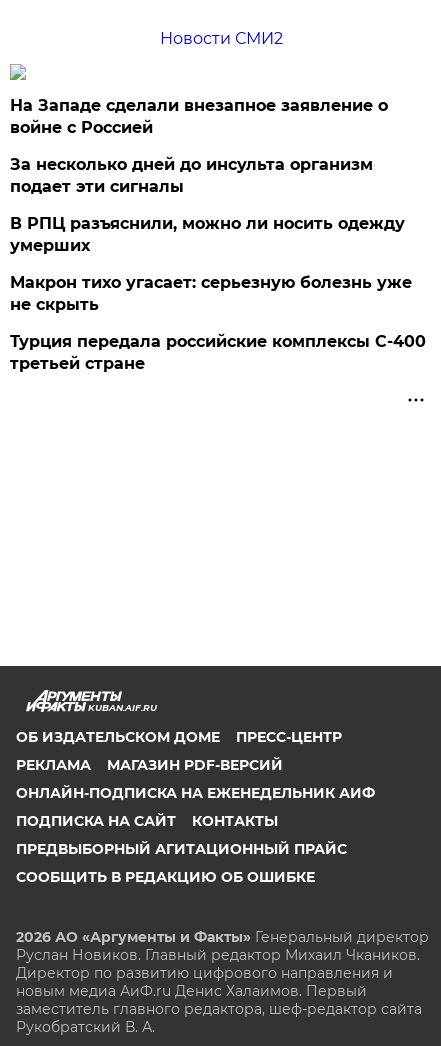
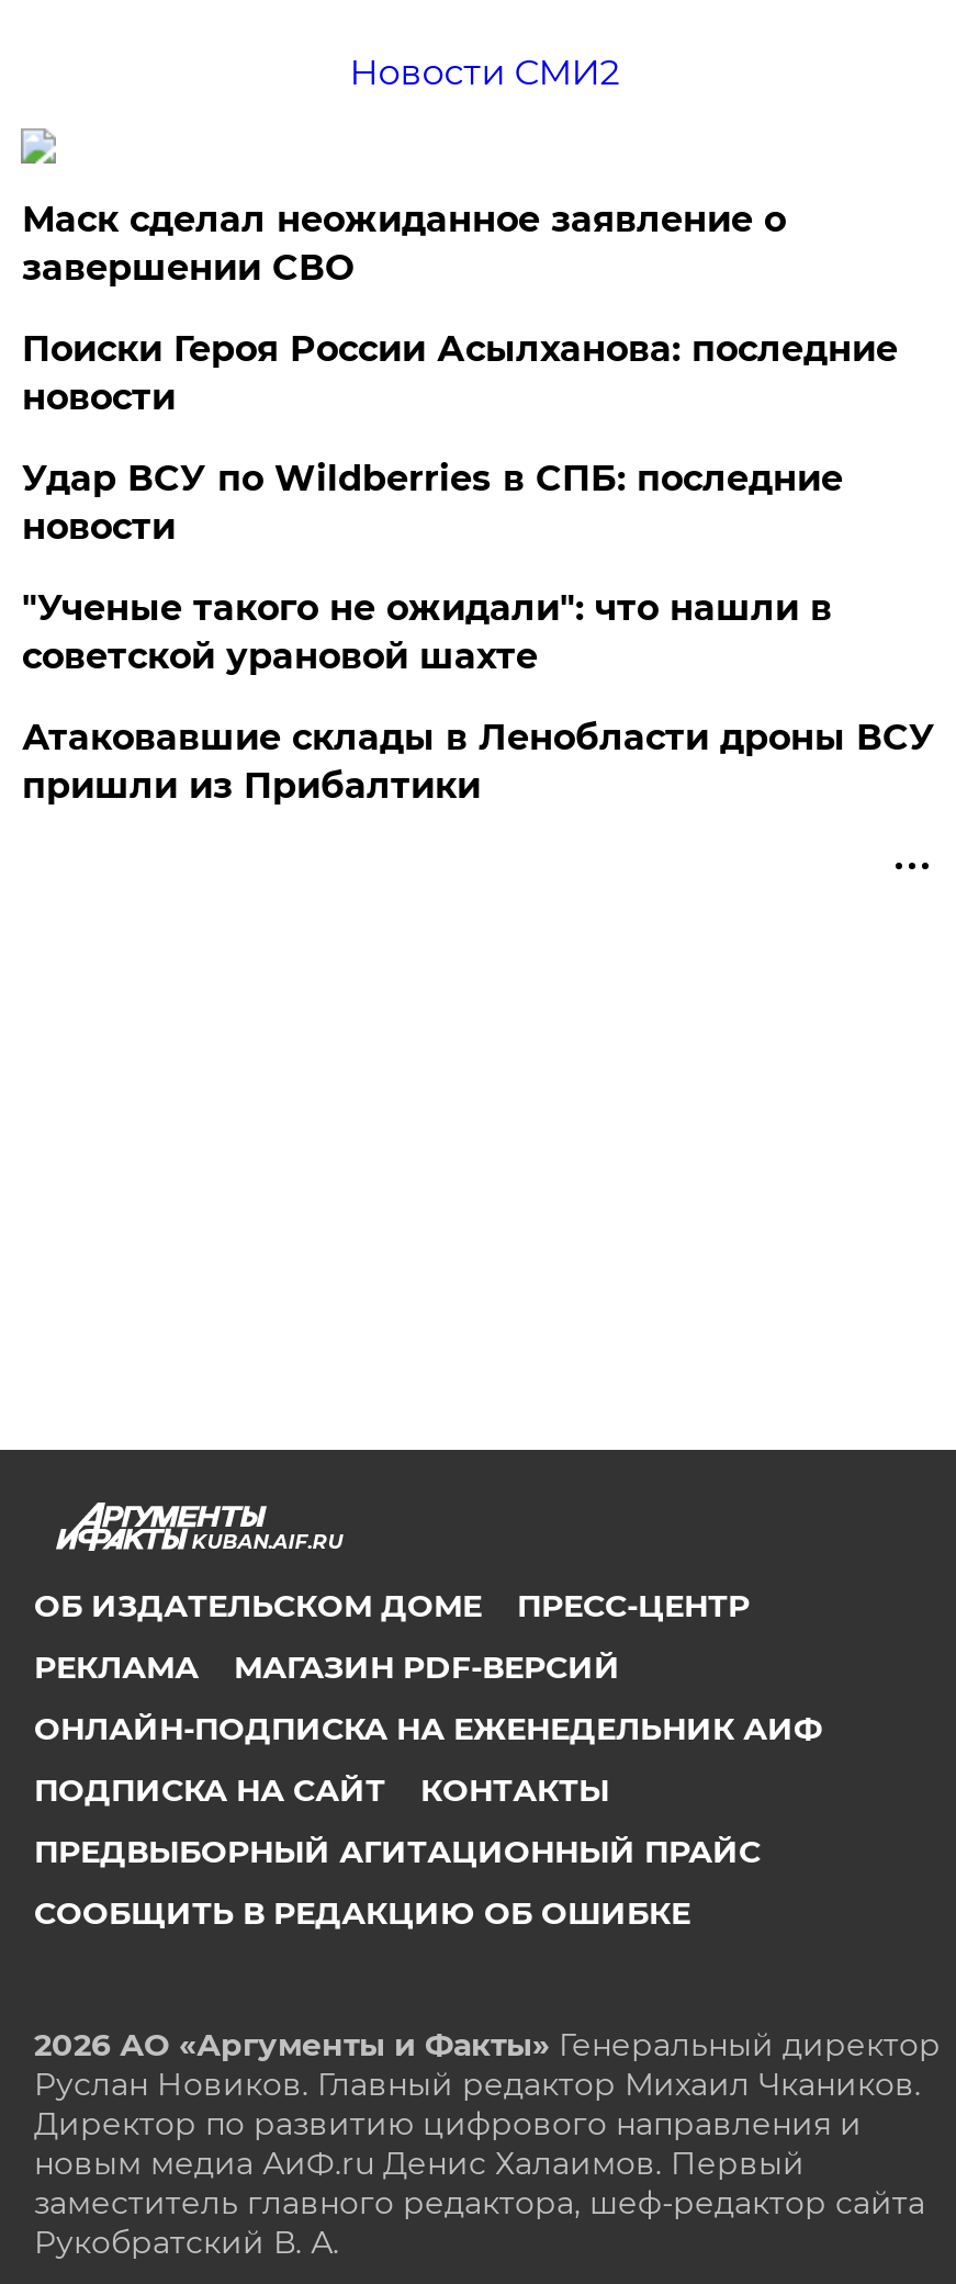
- На Западе сделали внезапное заявление о
- войне с Россией
+ Маск сделал неожиданное заявление о
+ завершении СВО

- За несколько дней до инсульта организм
- подает эти сигналы
+ Поиски Героя России Асылханова: последние
+ новости

- В РПЦ разъяснили, можно ли носить одежду
- умерших
+ Удар ВСУ по Wildberries в СПБ: последние
+ новости

- Макрон тихо угасает: серьезную болезнь уже
- не скрыть
+ "Ученые такого не ожидали": что нашли в
+ советской урановой шахте

- Турция передала российские комплексы С-400
- третьей стране
+ Атаковавшие склады в Ленобласти дроны ВСУ
+ пришли из Прибалтики
